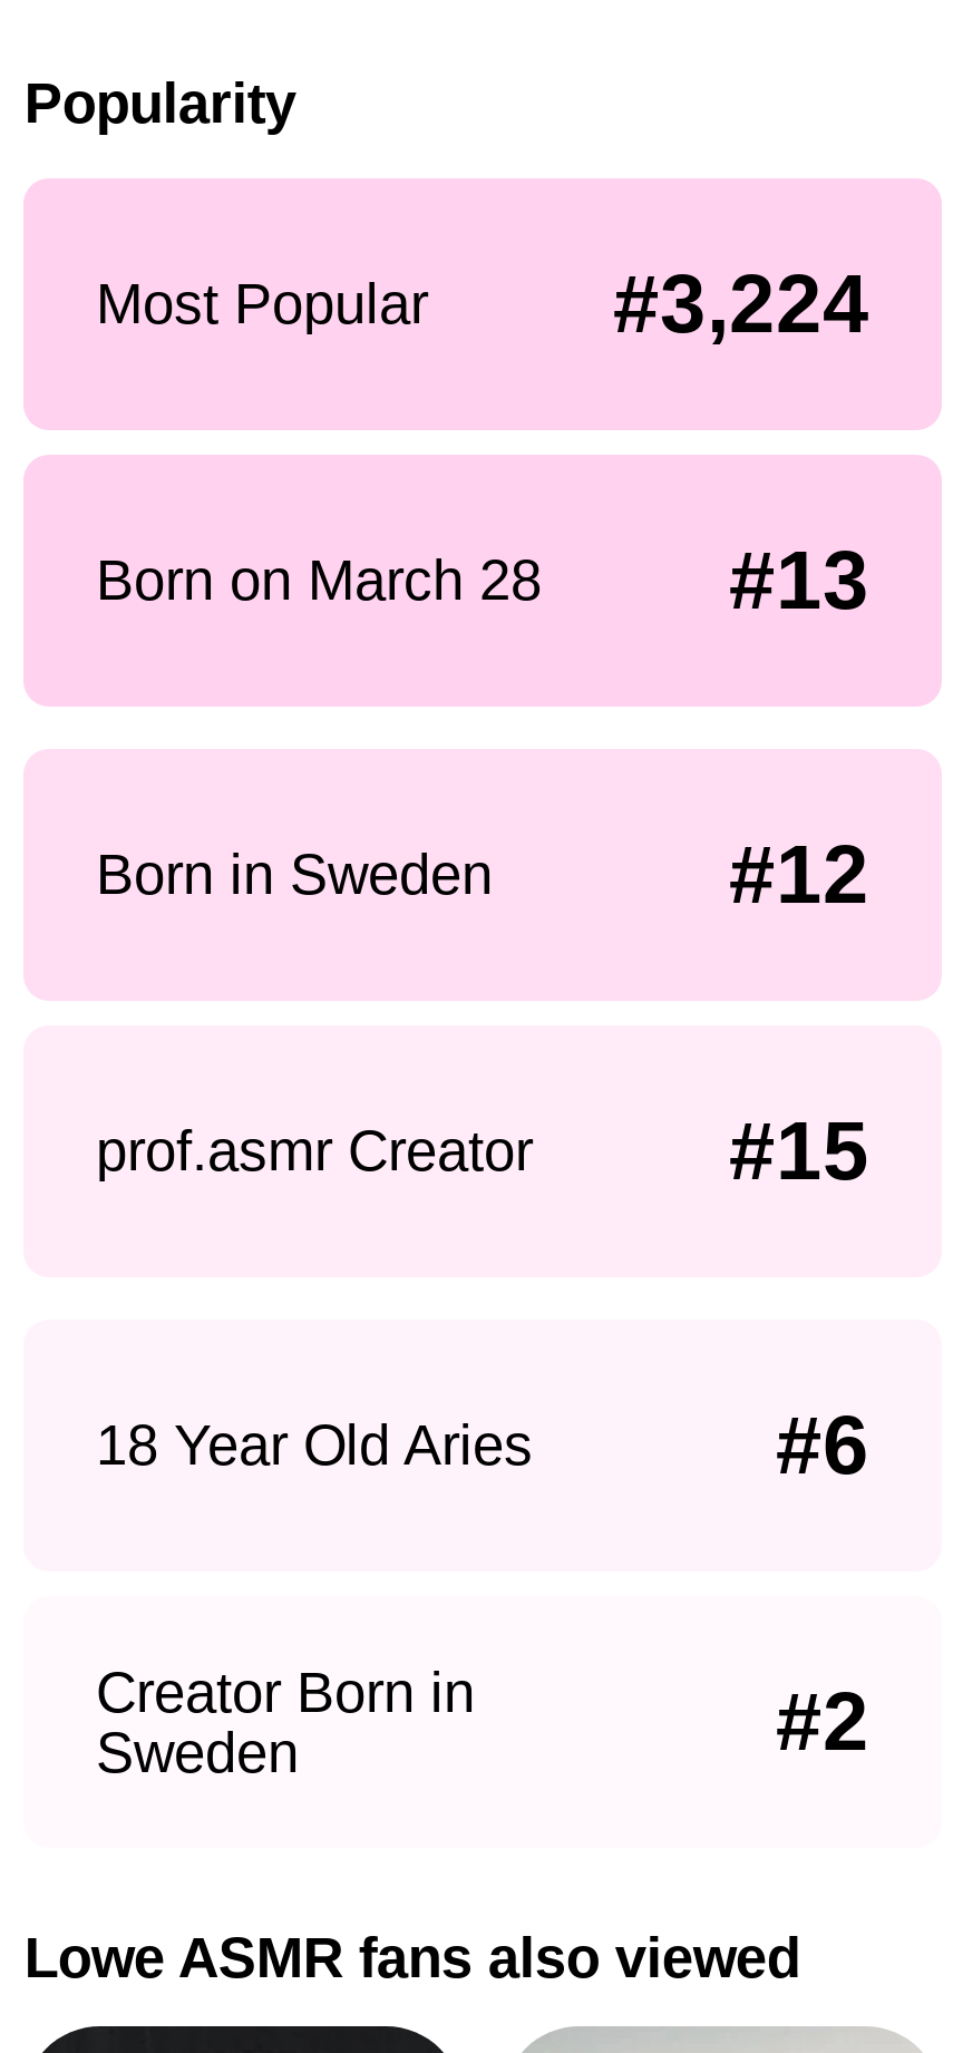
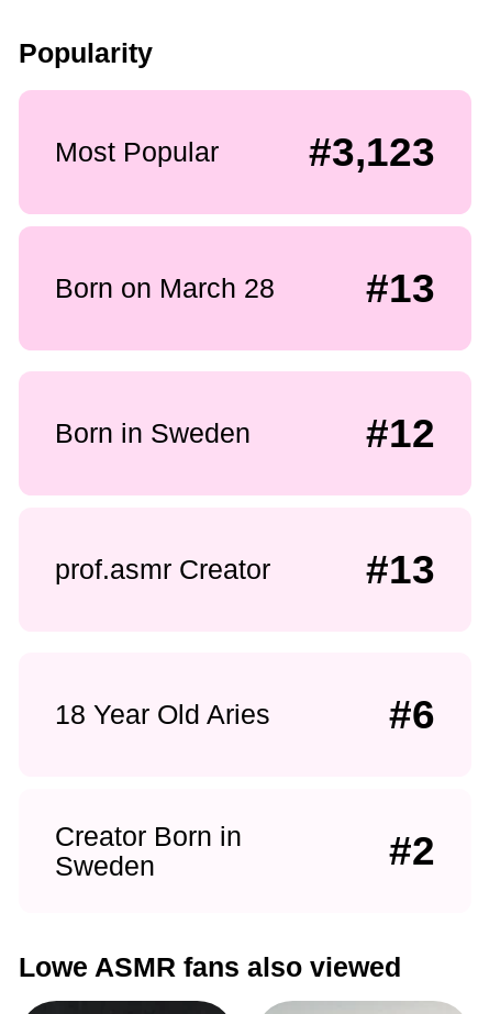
- #3,224
+ #3,123

- #15
+ #13
